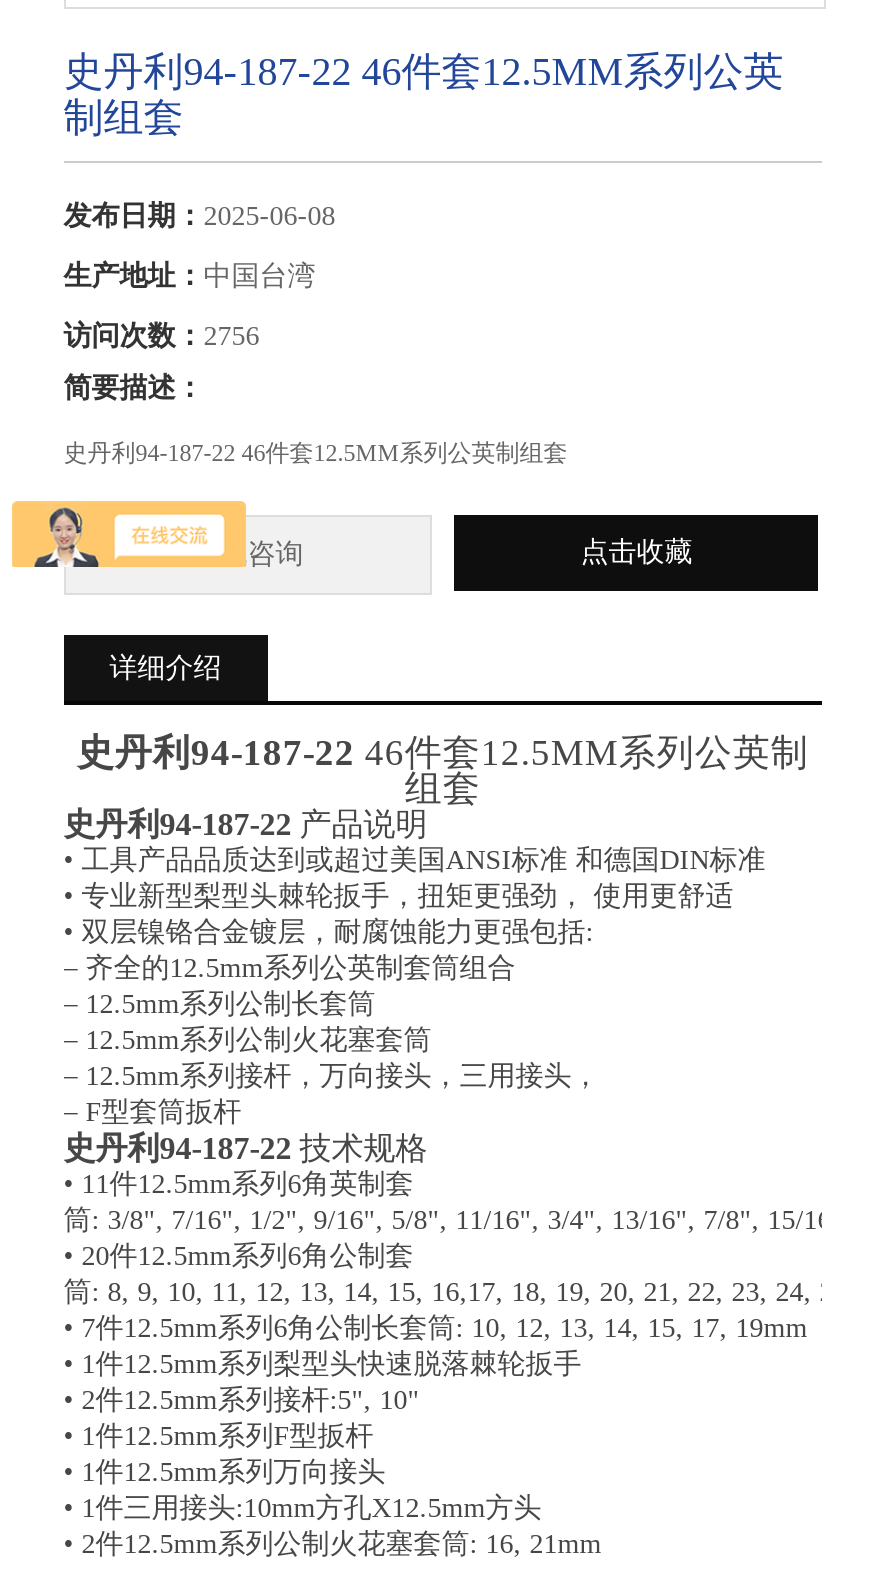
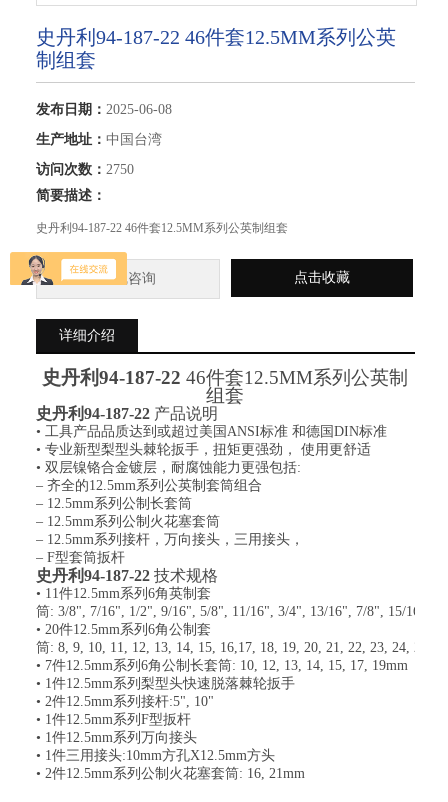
- 访问次数：2756
+ 访问次数：2750
